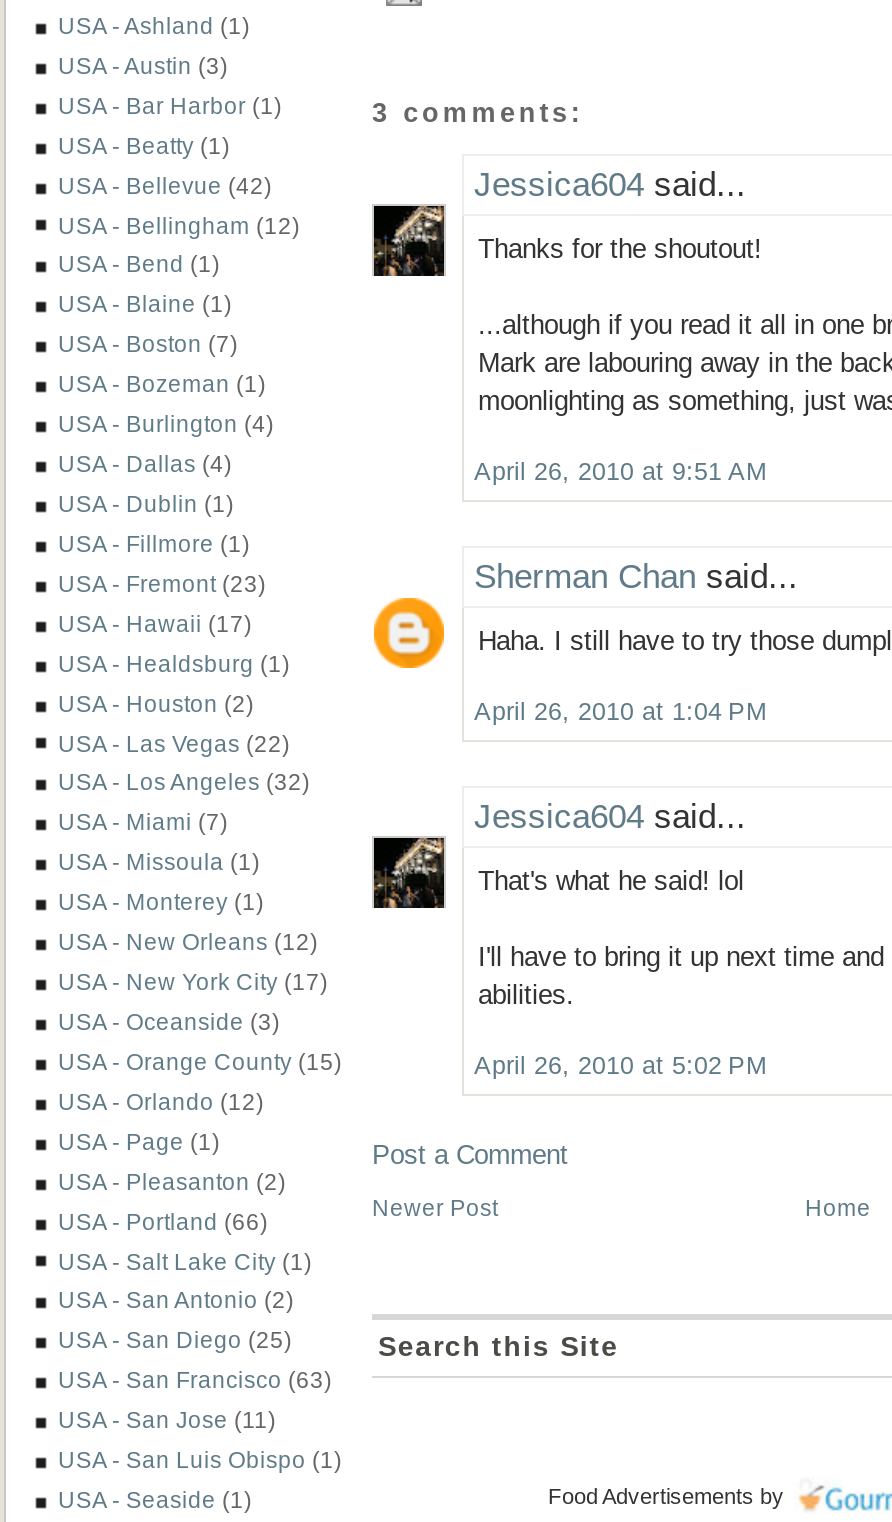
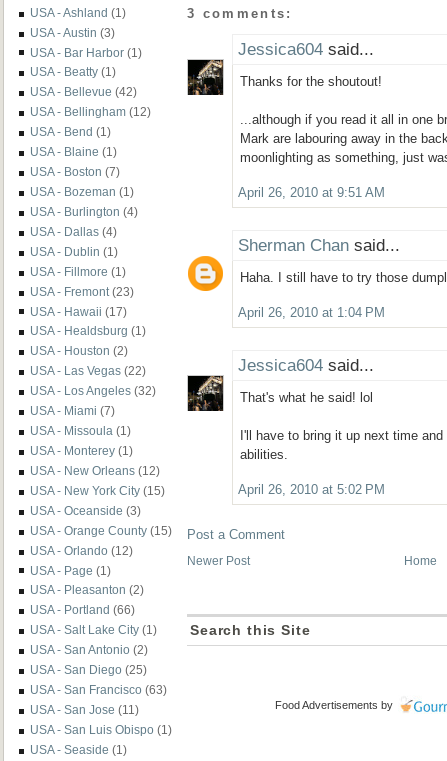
moved up: [image] | 3 comments: | Jessica604 said... | ... | abilities. | April 26, 2010 at 5:02 PM

- USA - New York City (17)
+ USA - New York City (15)

moved up: Post a Comment | Newer Post | Home | Search this Site | Food Advertisements by
